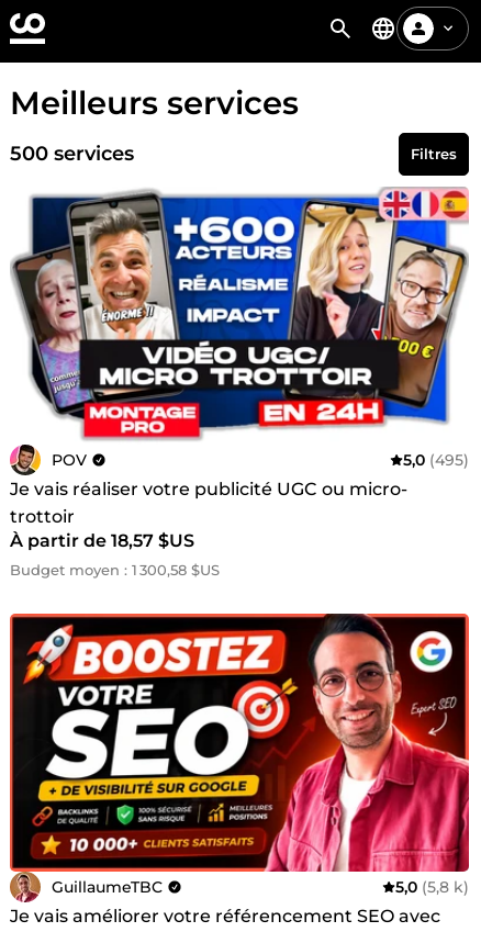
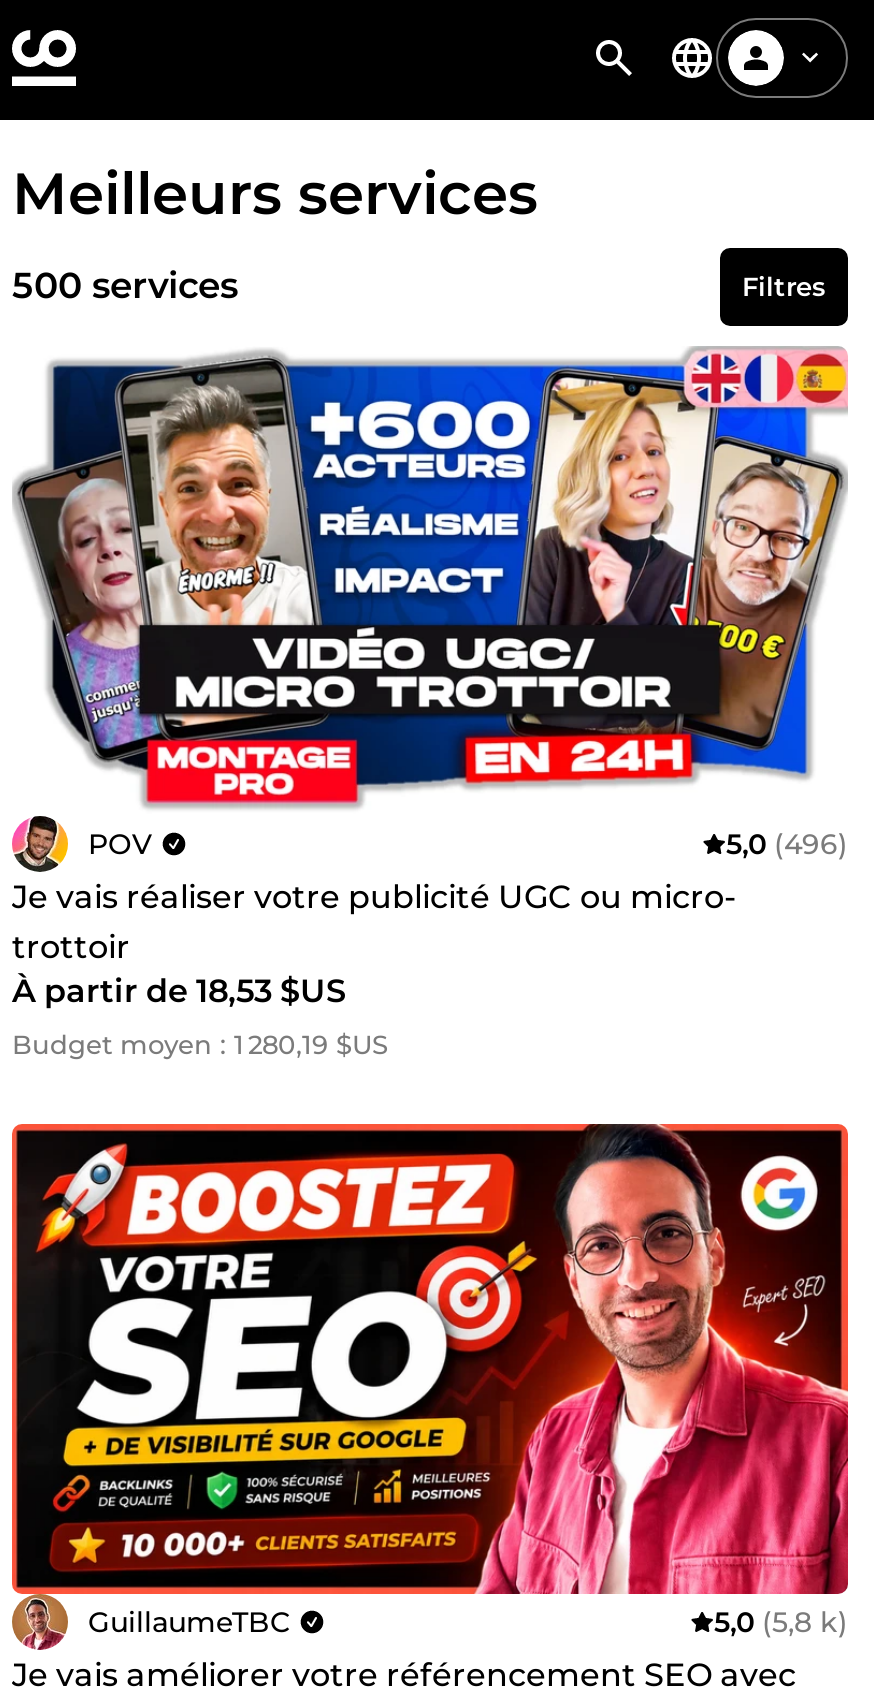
- 5,0 (495)
+ 5,0 (496)

- À partir de 18,57 $US
+ À partir de 18,53 $US

- Budget moyen : 1 300,58 $US
+ Budget moyen : 1 280,19 $US
